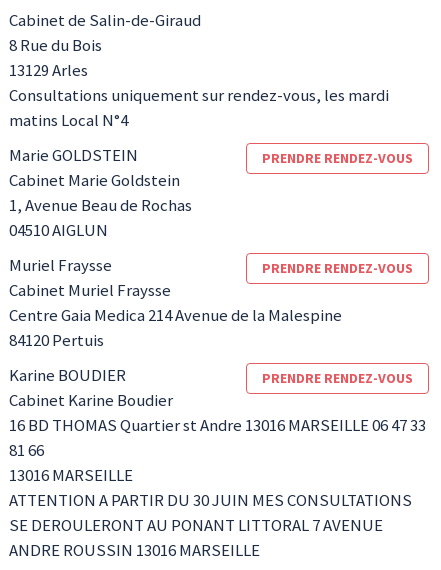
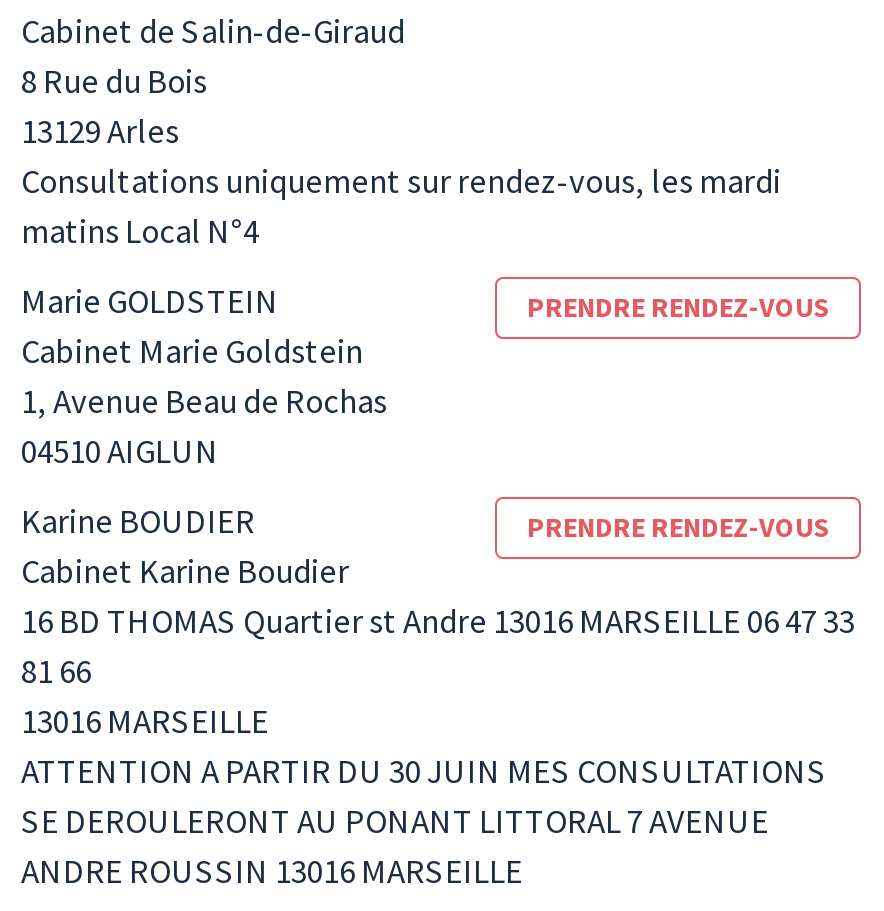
- Muriel Fraysse
- PRENDRE RENDEZ-VOUS
- Cabinet Muriel Fraysse
- Centre Gaia Medica 214 Avenue de la Malespine
- 84120 Pertuis
